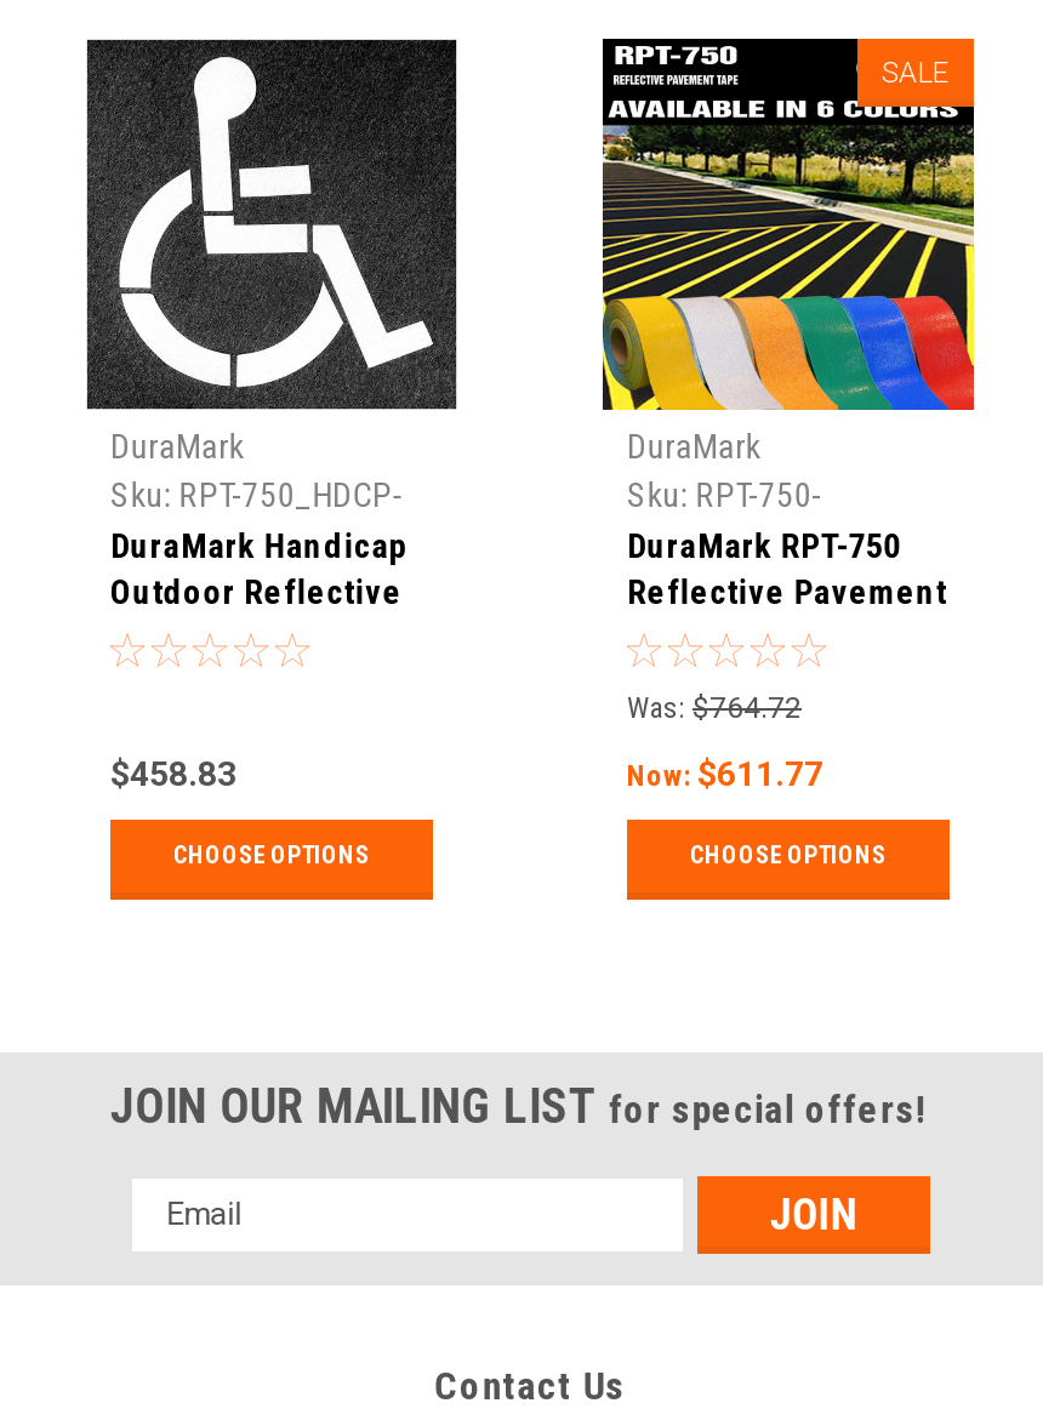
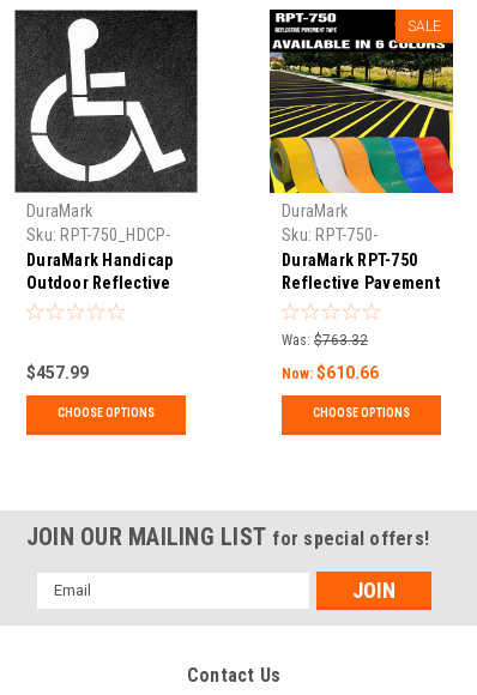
- Was: $764.72
+ Was: $763.32

- $458.83
+ $457.99

- Now: $611.77
+ Now: $610.66
